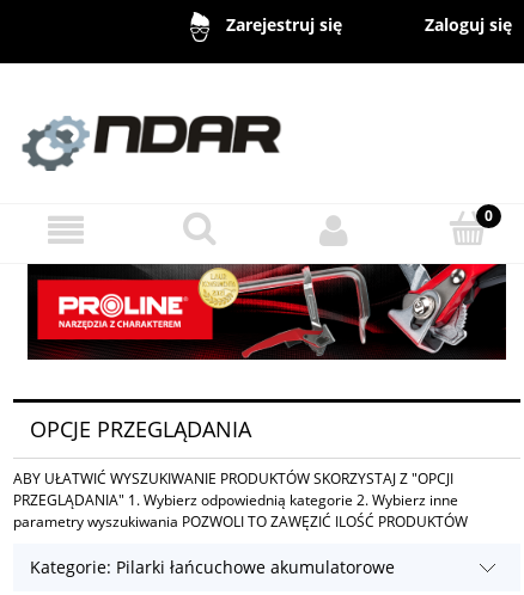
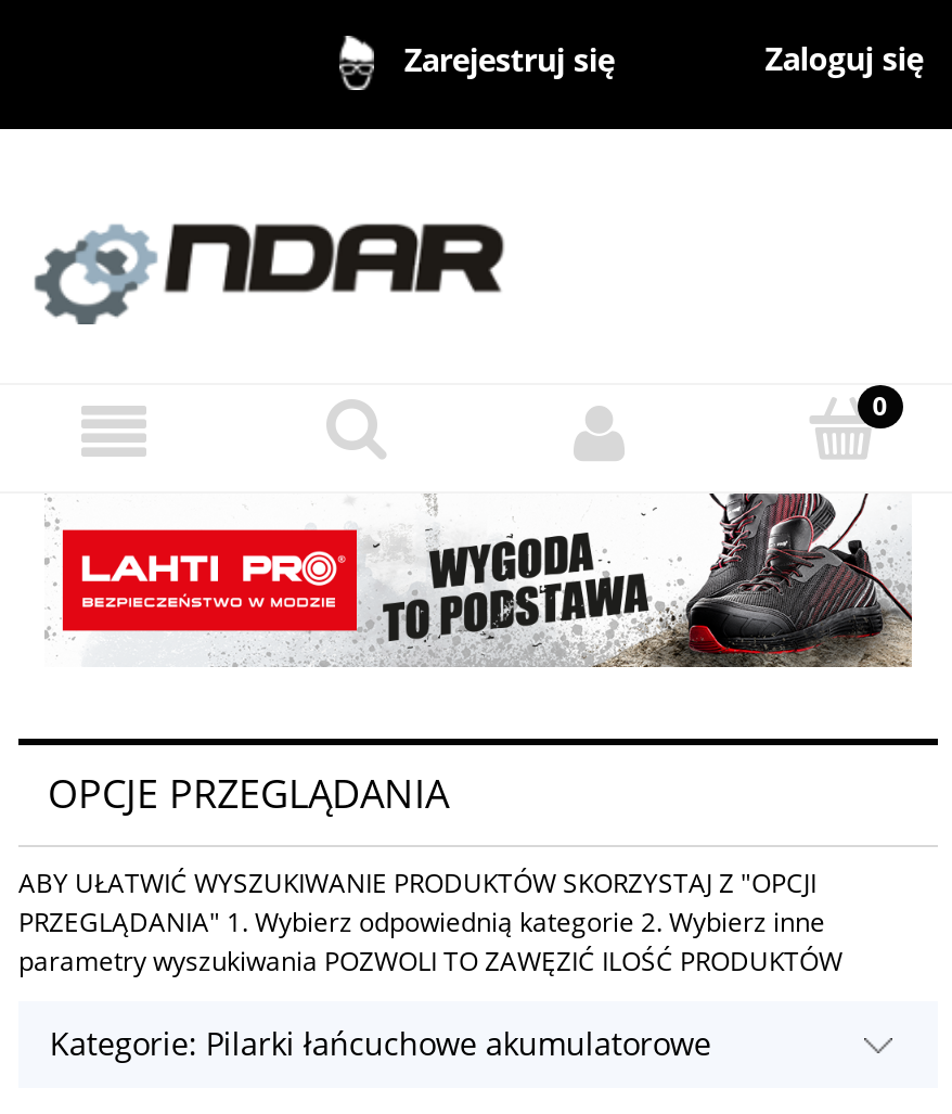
- [image]
+ [image]
